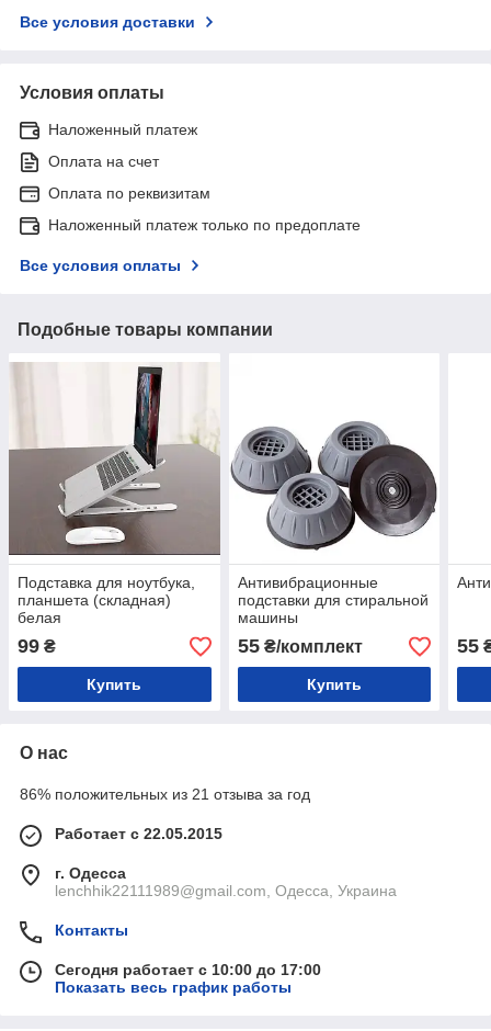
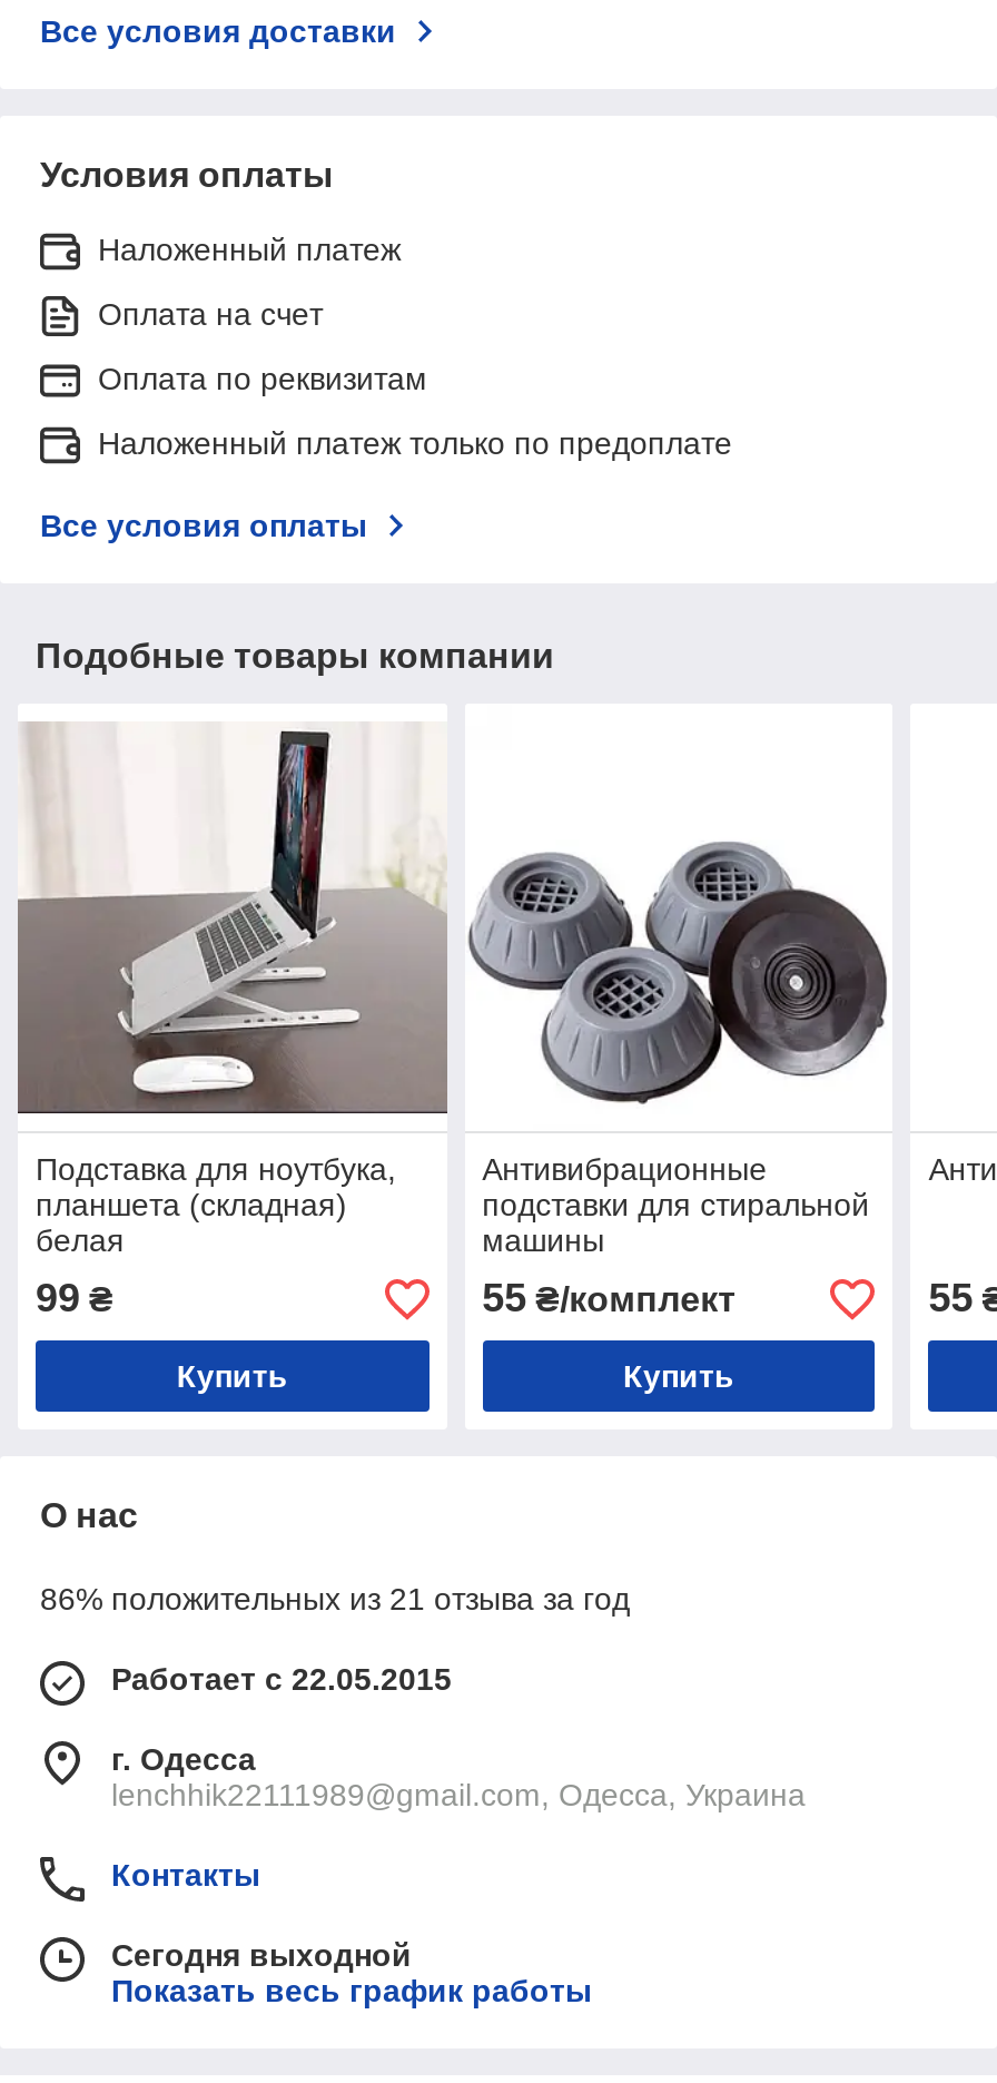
- Сегодня работает с 10:00 до 17:00
+ Сегодня выходной
